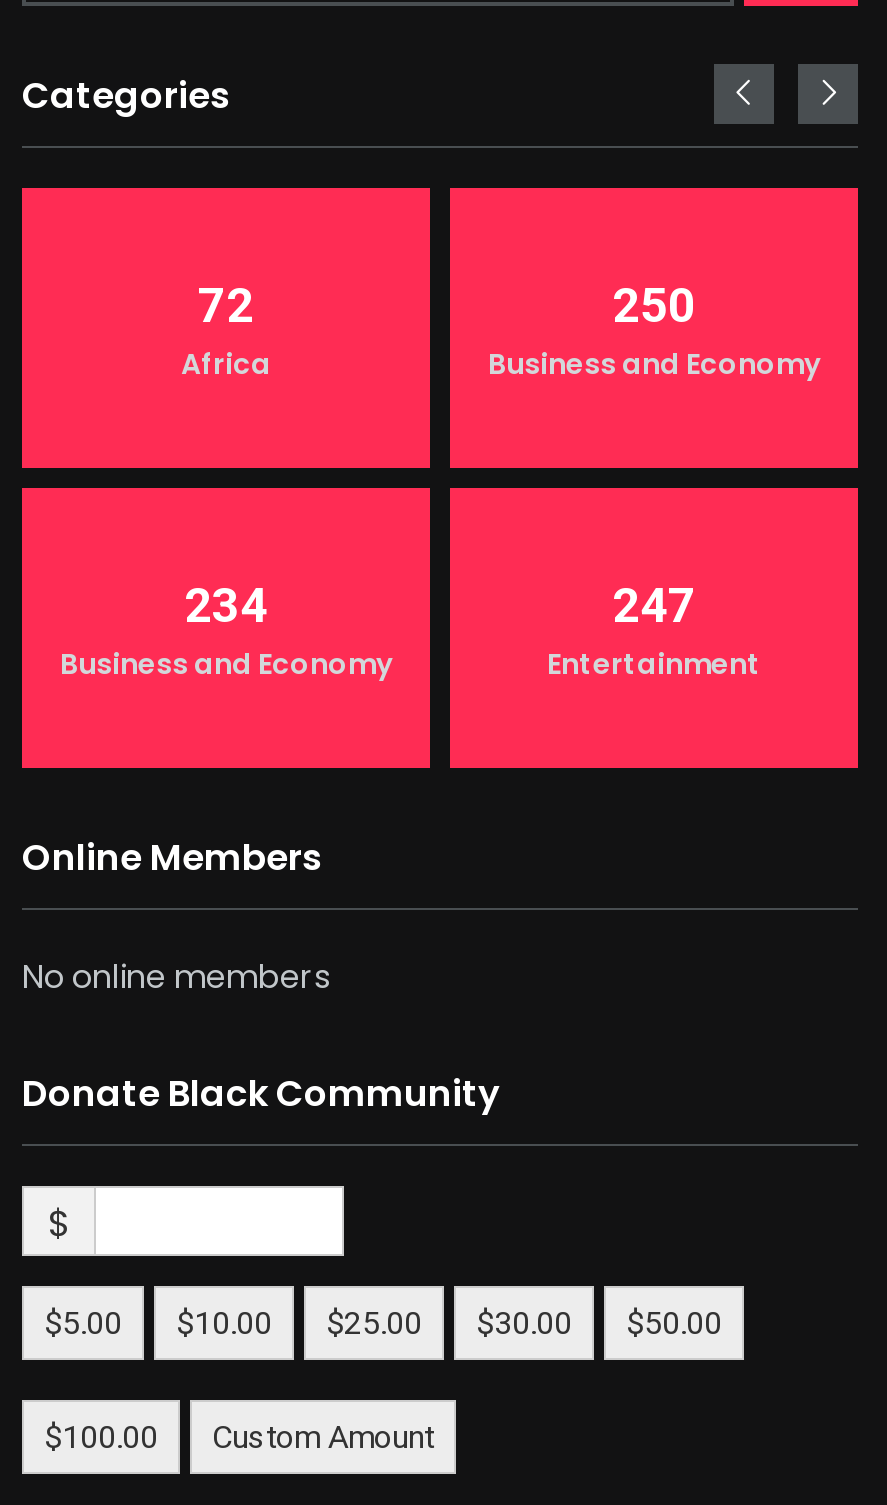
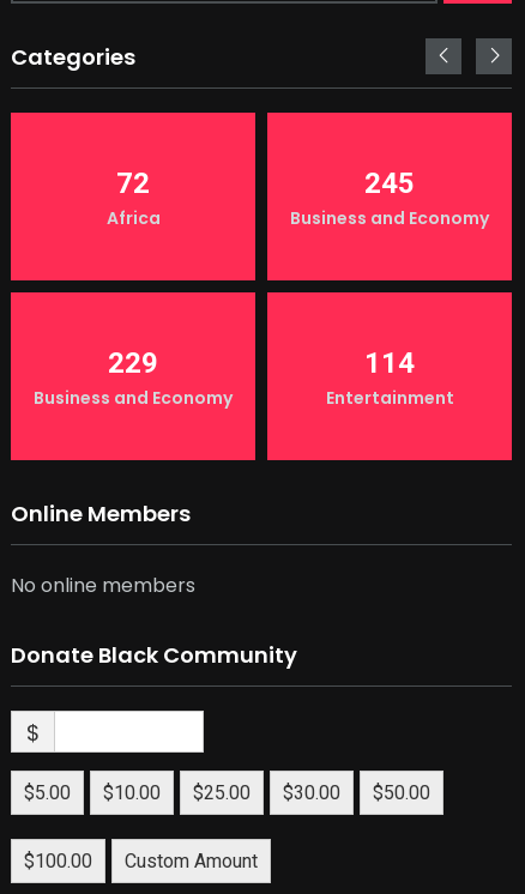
- 250
+ 245

- 234
+ 229

- 247
+ 114
